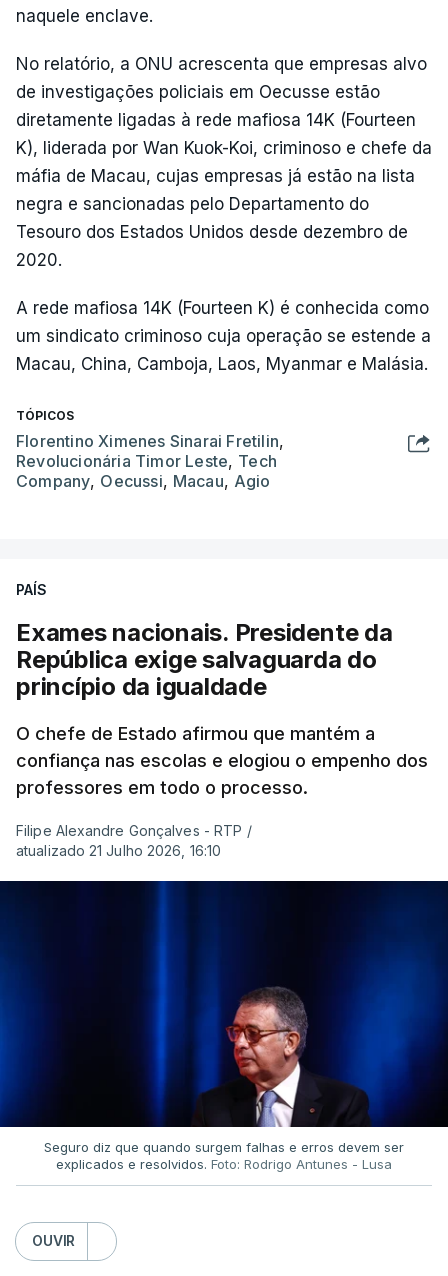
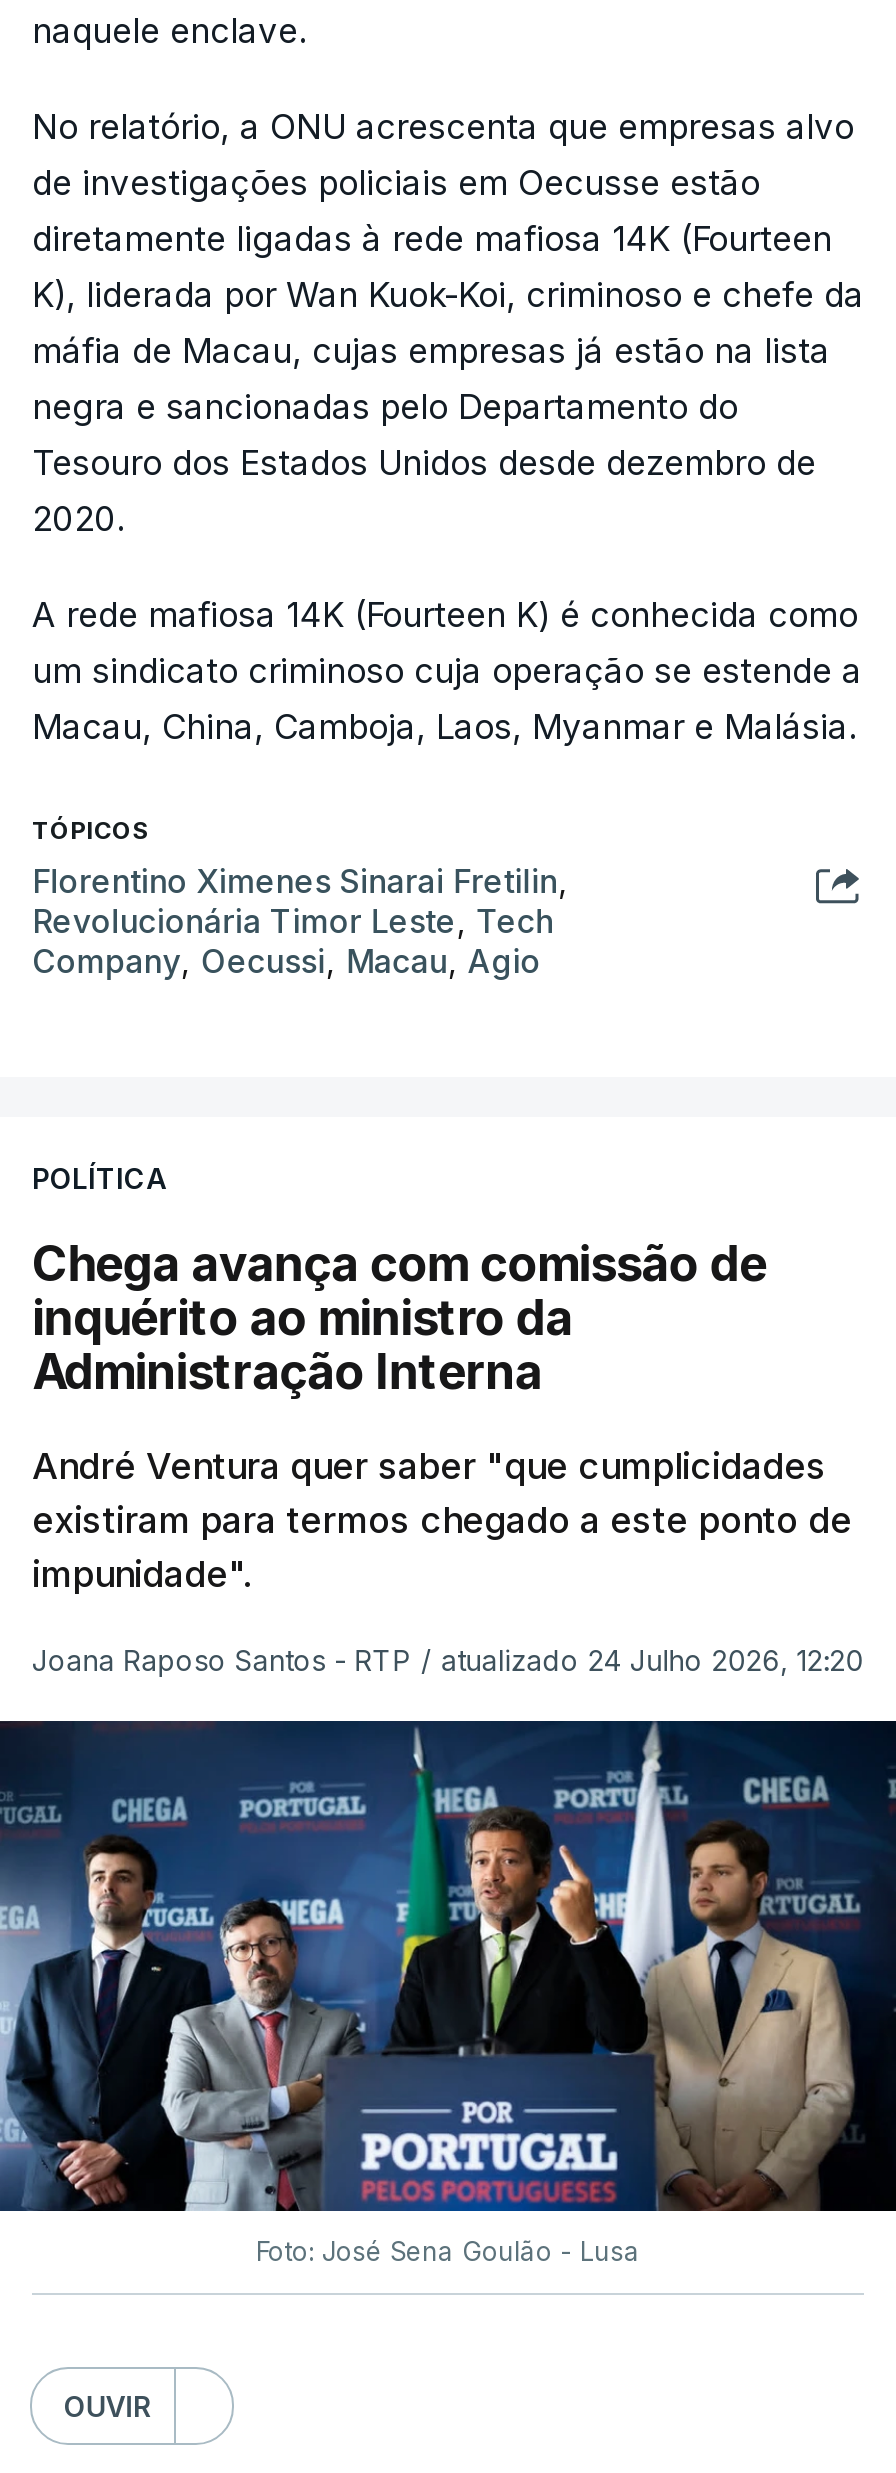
- PAÍS
+ POLÍTICA

- Exames nacionais. Presidente da
- República exige salvaguarda do
- princípio da igualdade
+ Chega avança com comissão de
+ inquérito ao ministro da
+ Administração Interna

- O chefe de Estado afirmou que mantém a
- confiança nas escolas e elogiou o empenho dos
- professores em todo o processo.
+ André Ventura quer saber "que cumplicidades
+ existiram para termos chegado a este ponto de
+ impunidade".

- Filipe Alexandre Gonçalves - RTP /
- atualizado 21 Julho 2026, 16:10
+ Joana Raposo Santos - RTP / atualizado 24 Julho 2026, 12:20

- [image]
- Seguro diz que quando surgem falhas e erros devem ser
- explicados e resolvidos. Foto: Rodrigo Antunes - Lusa
+ [image]
+ Foto: José Sena Goulão - Lusa
